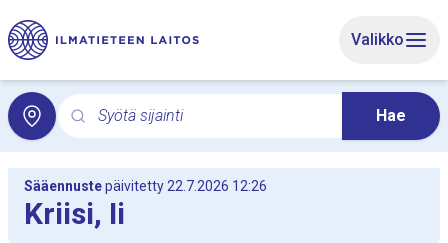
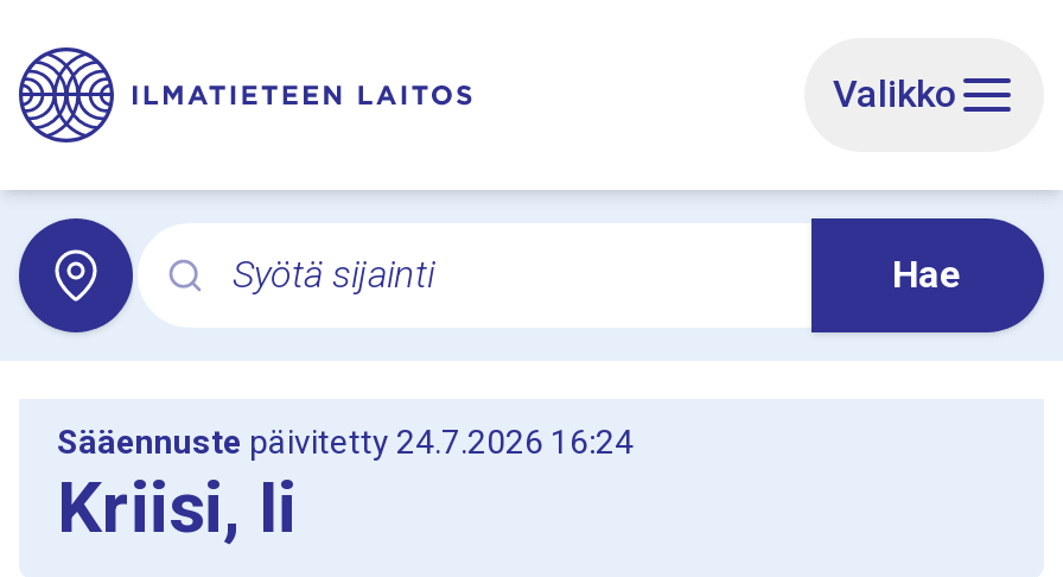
- Sääennuste päivitetty 22.7.2026 12:26
+ Sääennuste päivitetty 24.7.2026 16:24
